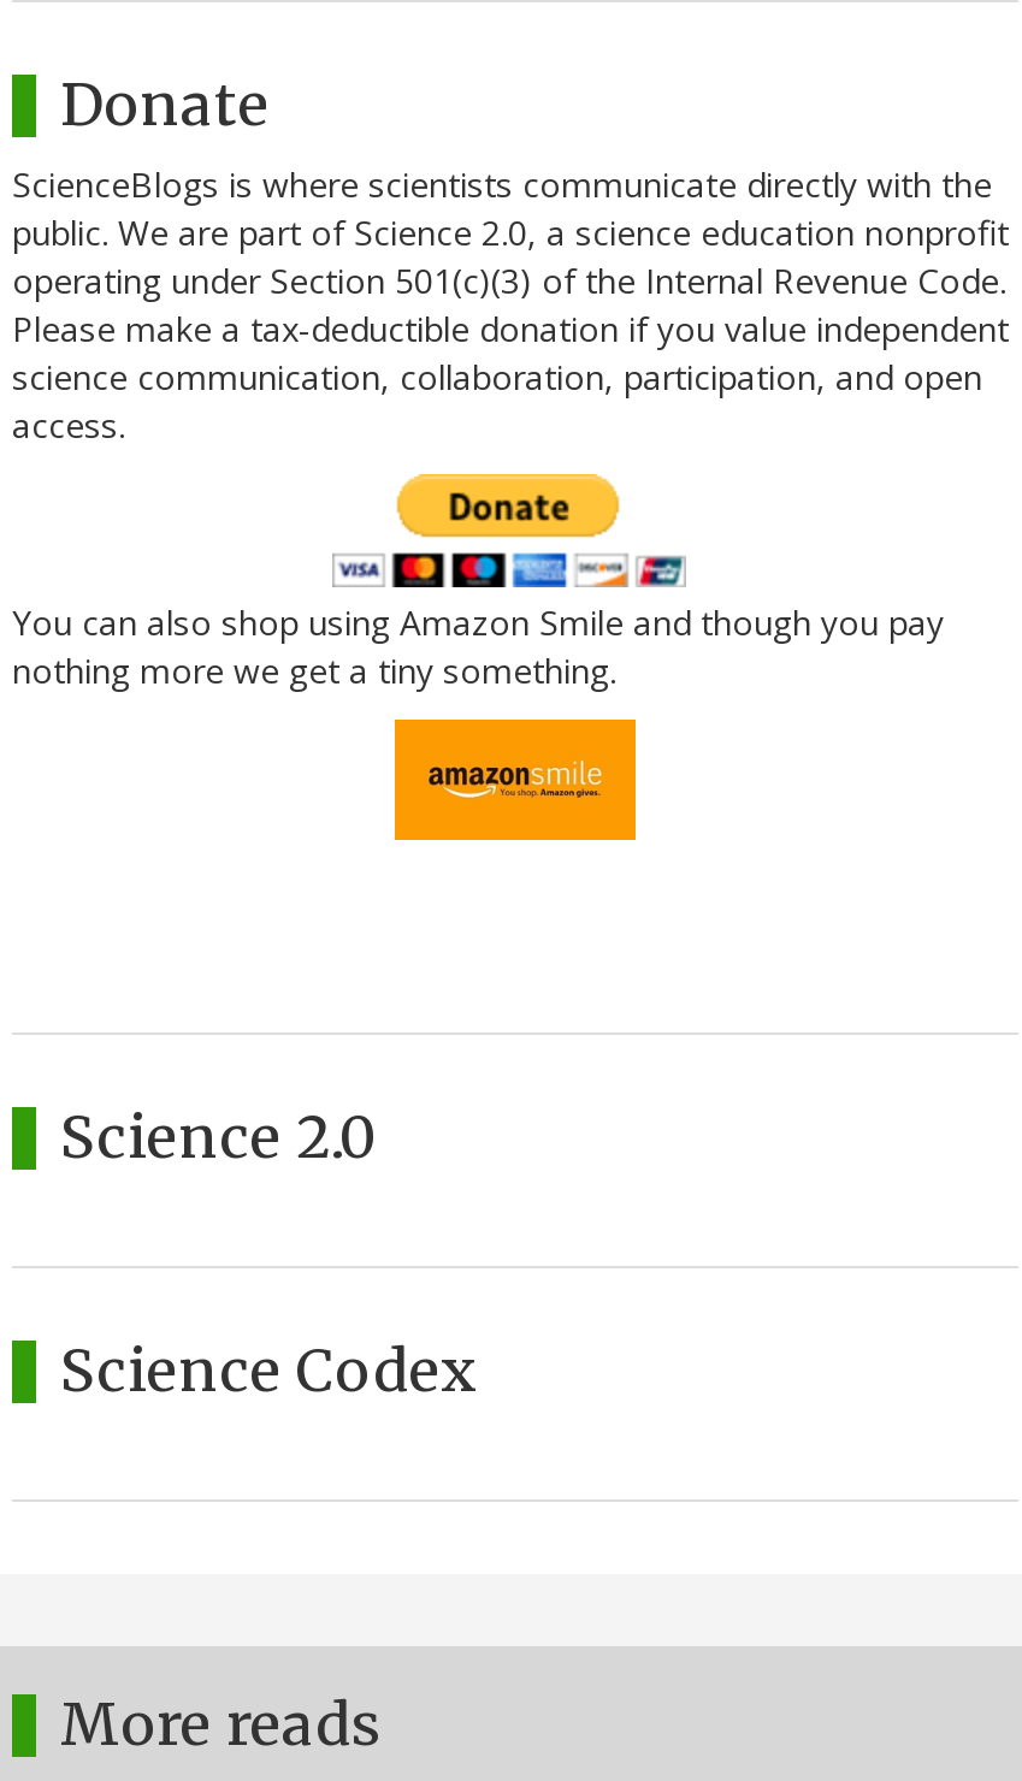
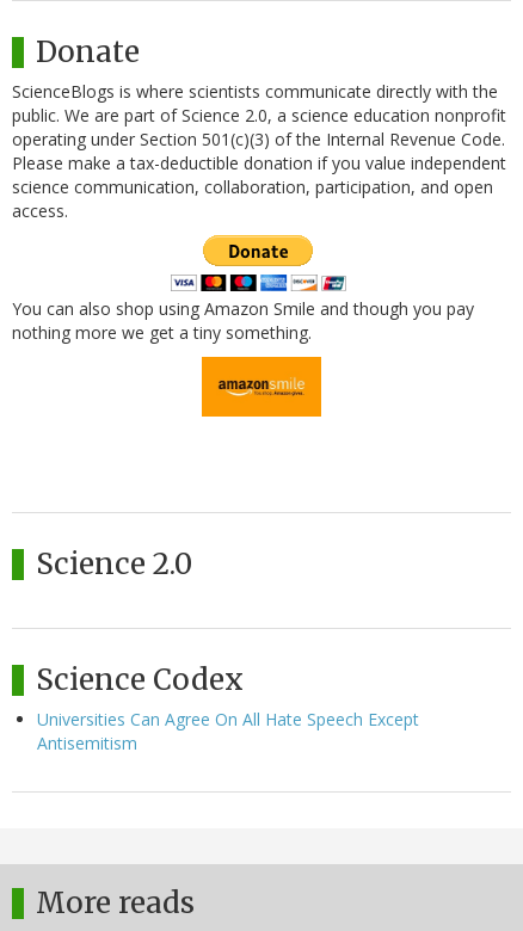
+ Universities Can Agree On All Hate Speech Except
+ Antisemitism
